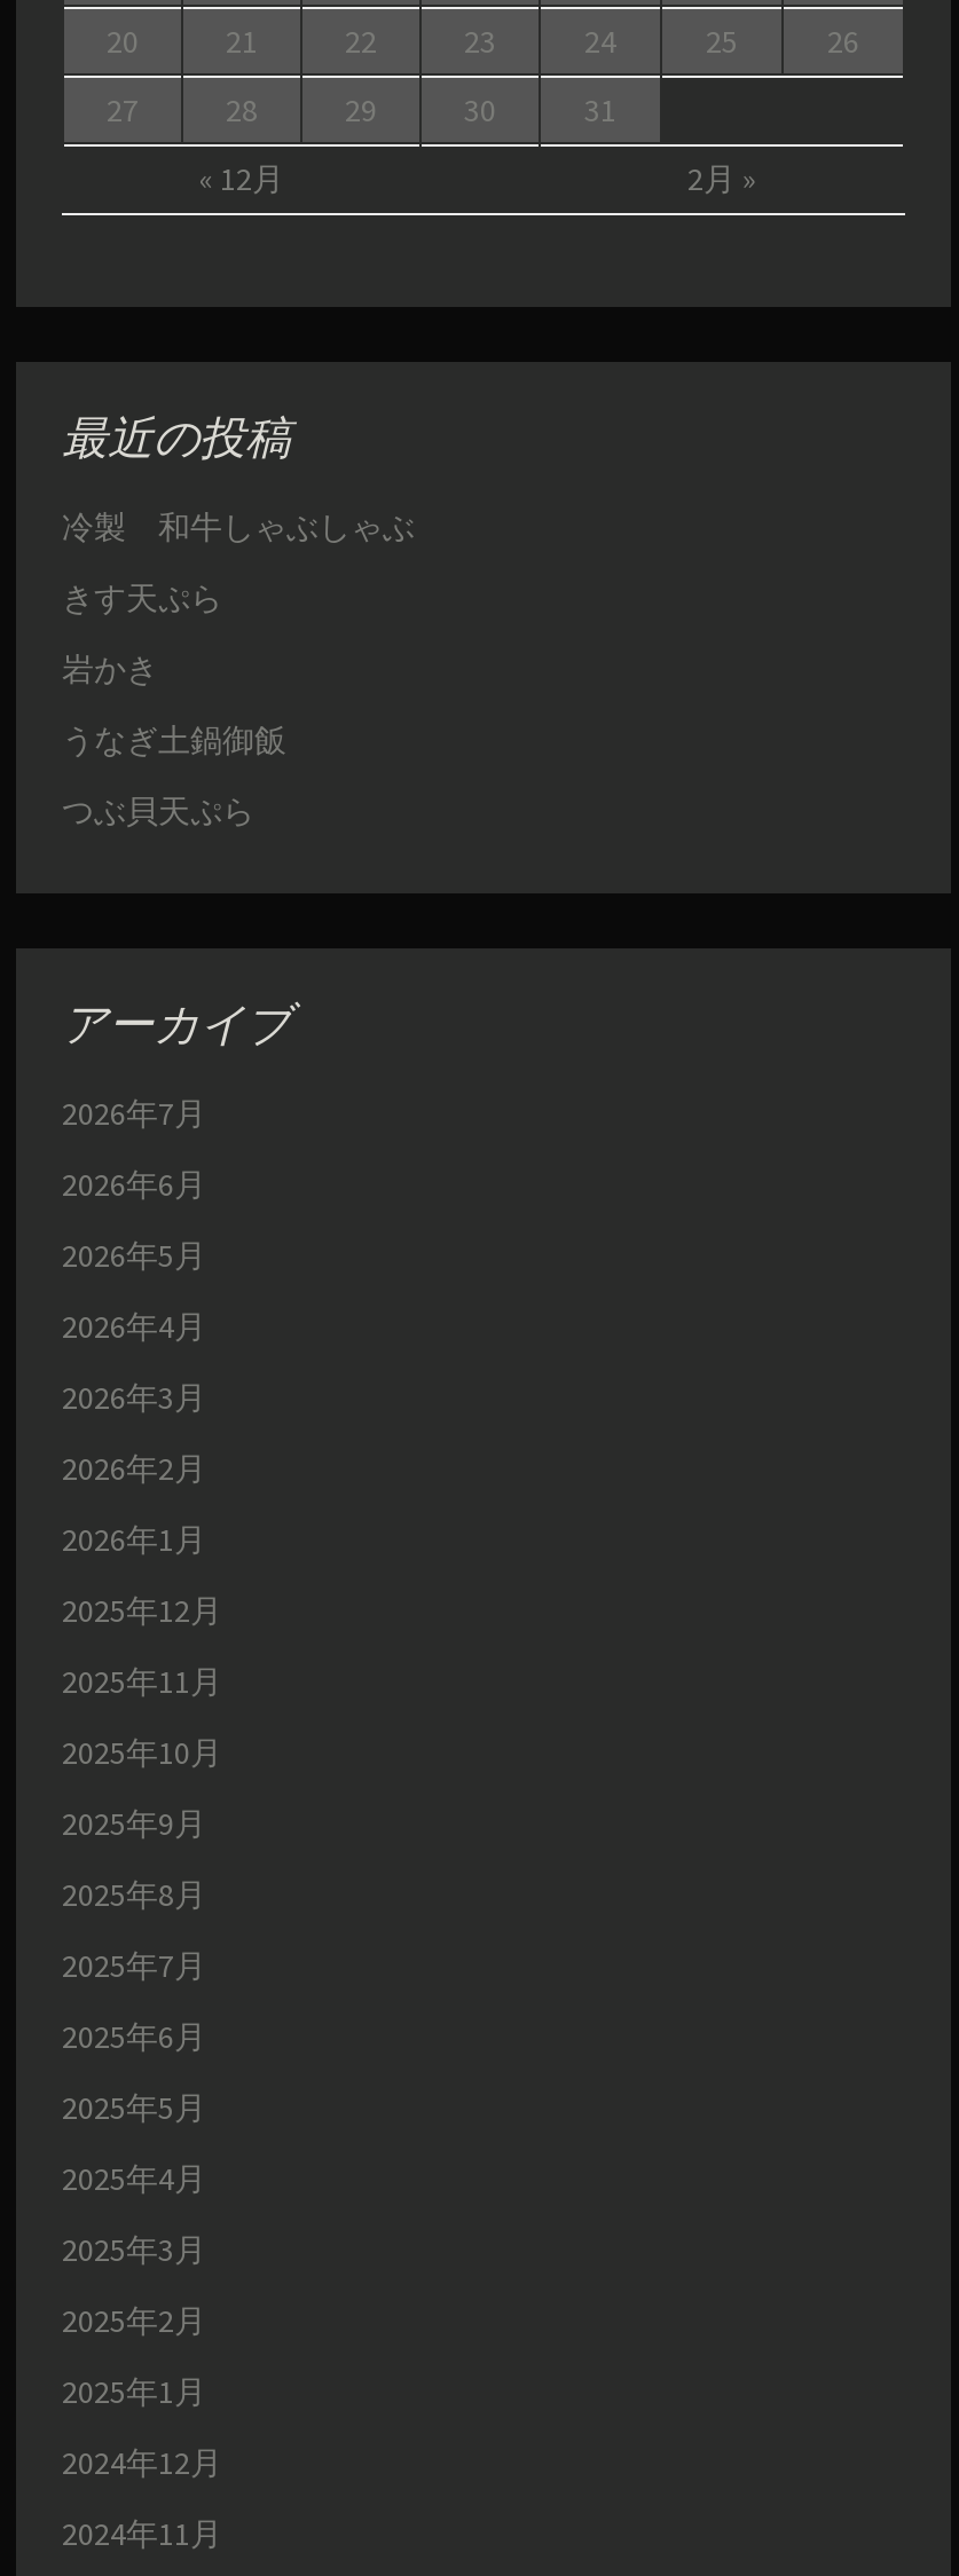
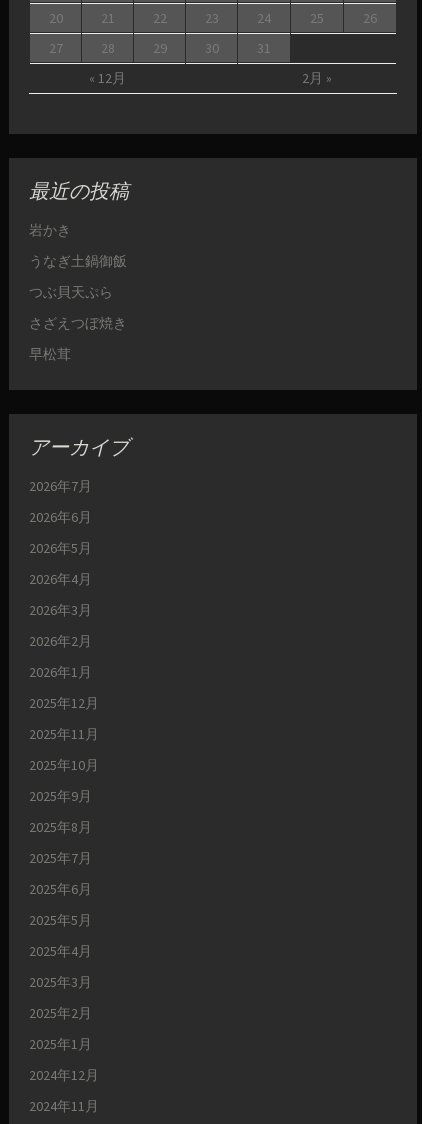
- 冷製 和牛しゃぶしゃぶ
- きす天ぷら

moved up: 岩かき | うなぎ土鍋御飯

+ さざえつぼ焼き
+ 早松茸
